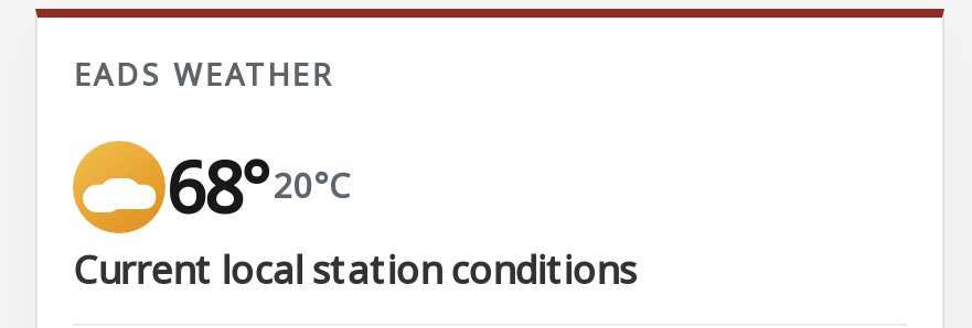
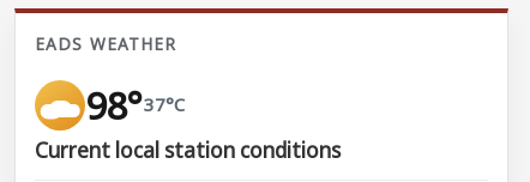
- 68° 20°C
+ 98° 37°C
